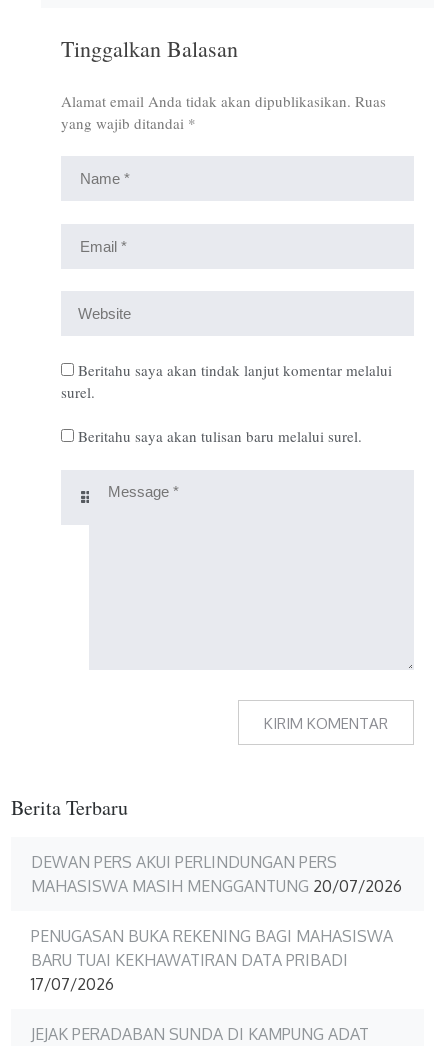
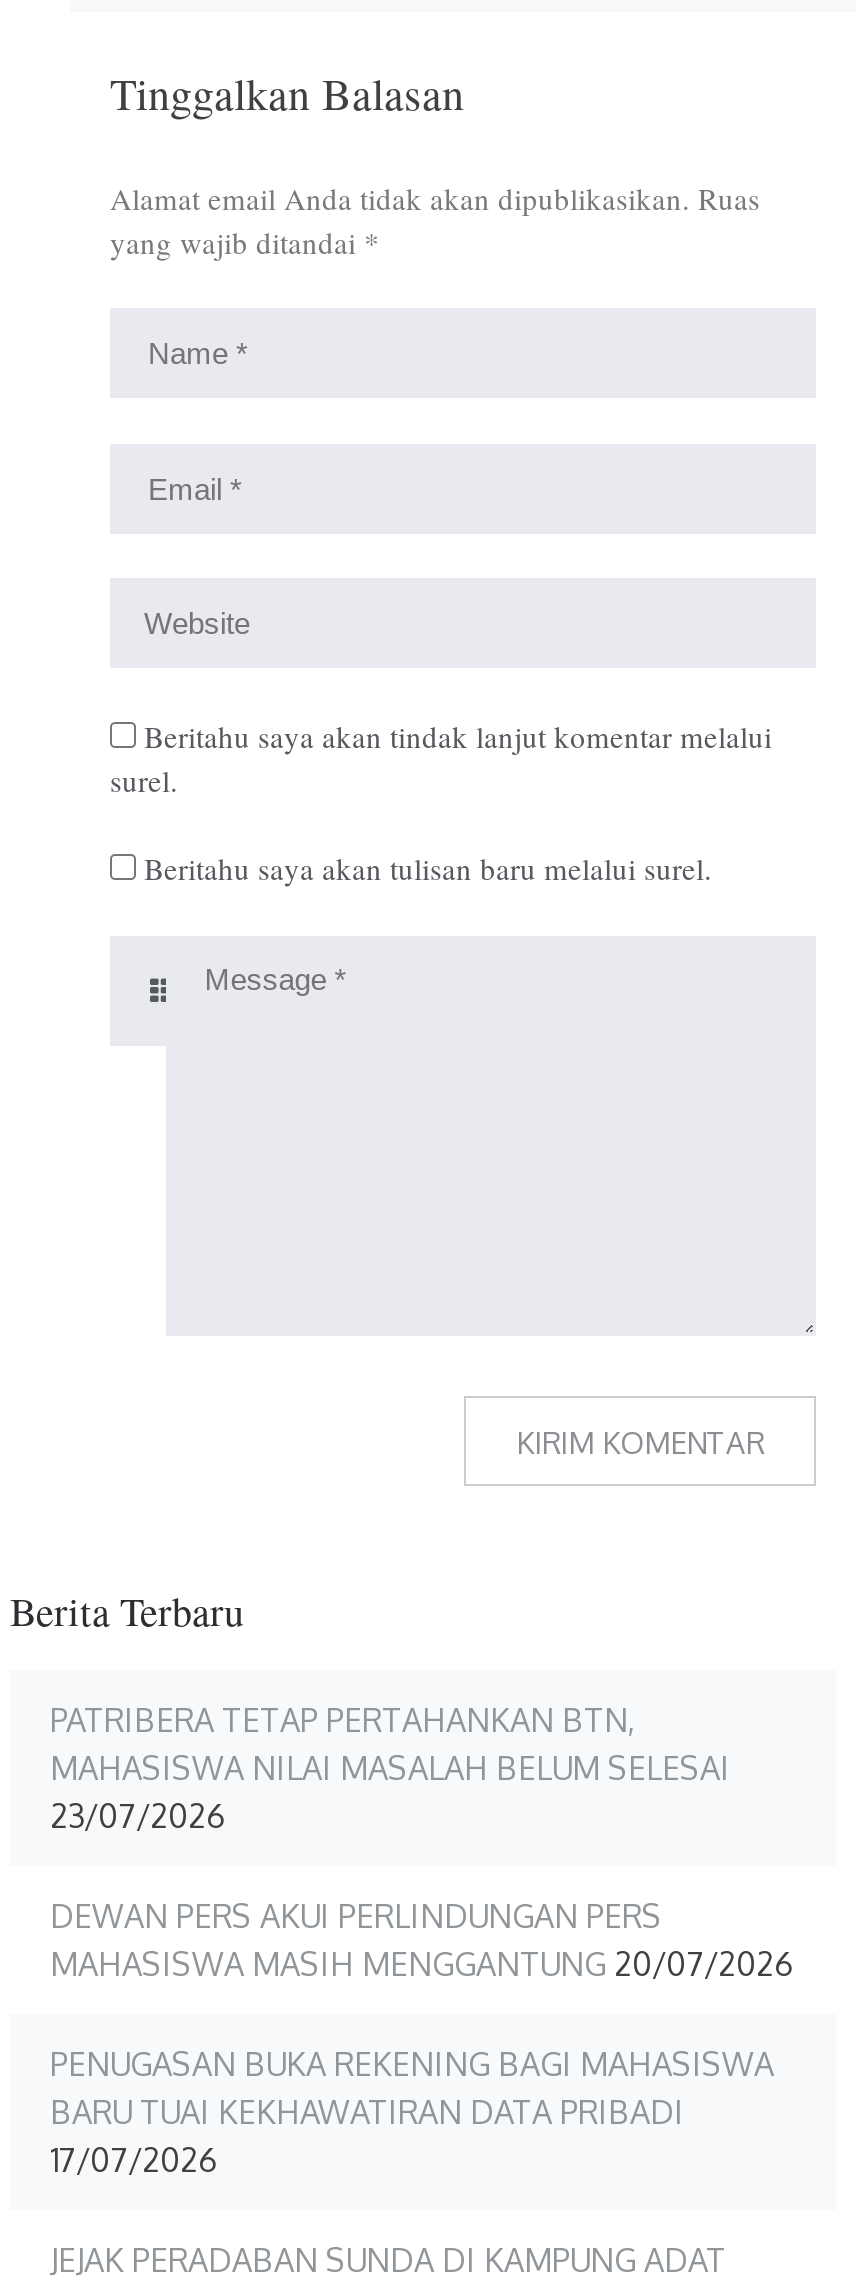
+ PATRIBERA TETAP PERTAHANKAN BTN,
+ MAHASISWA NILAI MASALAH BELUM SELESAI
+ 23/07/2026
